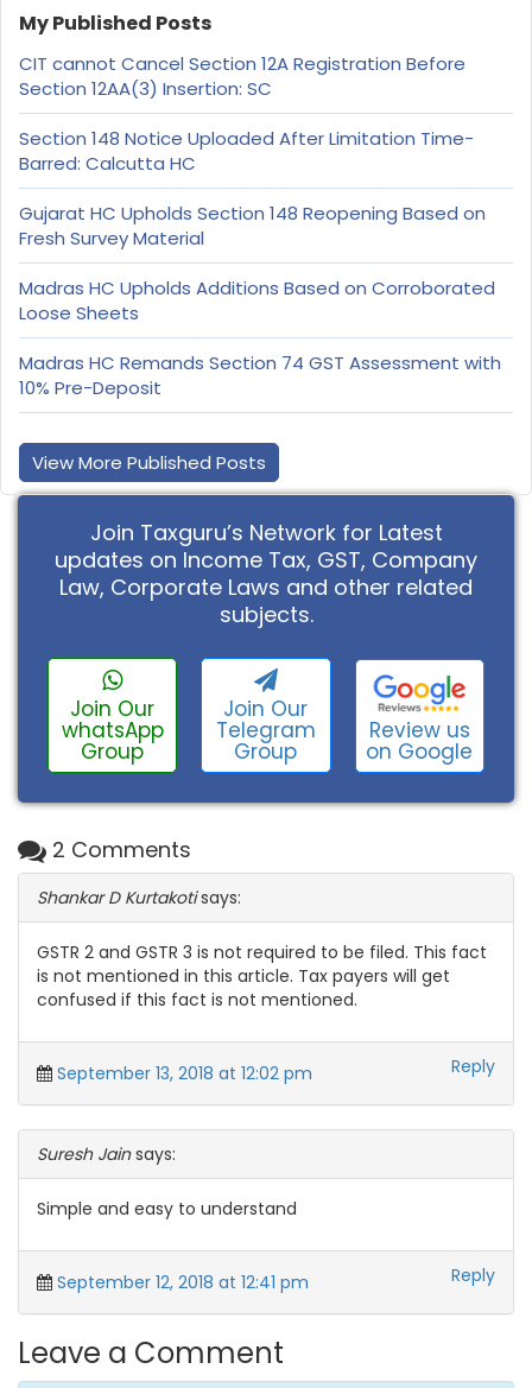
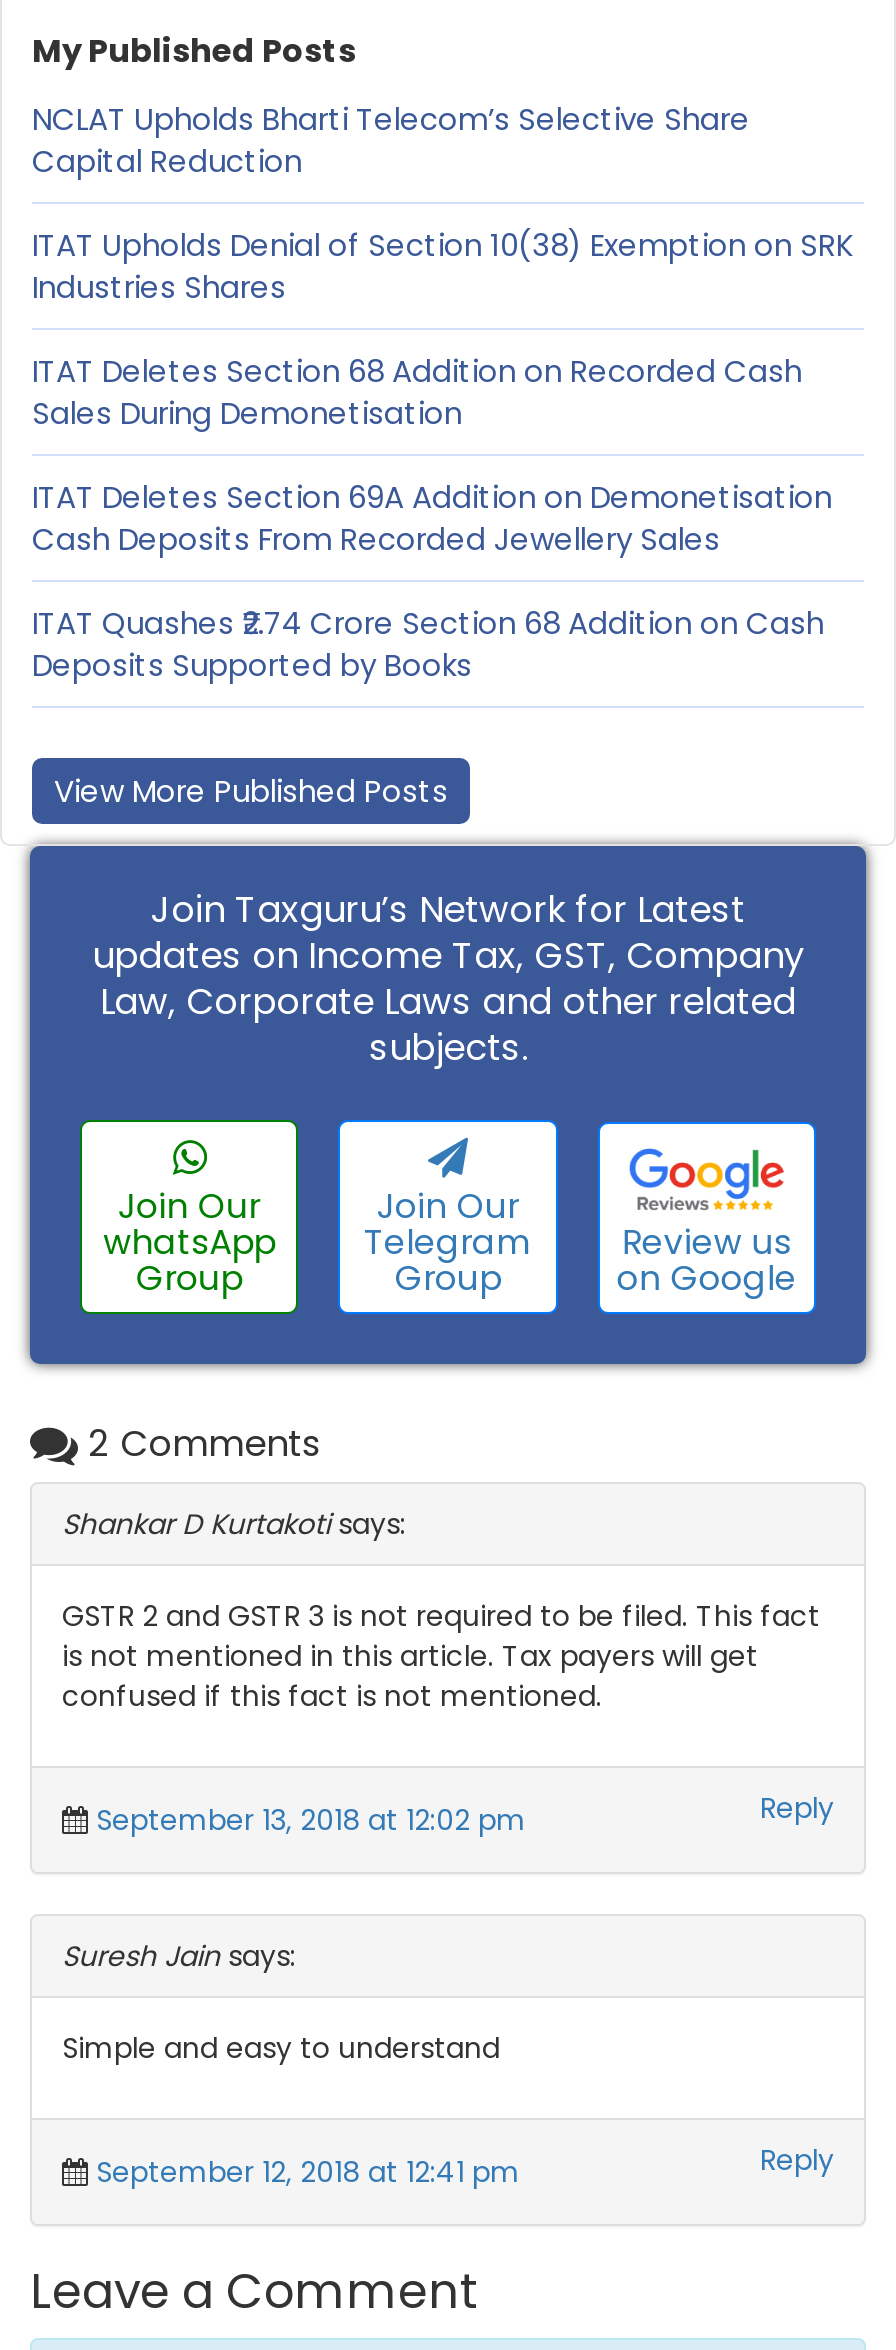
- CIT cannot Cancel Section 12A Registration Before
- Section 12AA(3) Insertion: SC
+ NCLAT Upholds Bharti Telecom’s Selective Share
+ Capital Reduction

- Section 148 Notice Uploaded After Limitation Time-
- Barred: Calcutta HC
+ ITAT Upholds Denial of Section 10(38) Exemption on SRK
+ Industries Shares

- Gujarat HC Upholds Section 148 Reopening Based on
- Fresh Survey Material
+ ITAT Deletes Section 68 Addition on Recorded Cash
+ Sales During Demonetisation

- Madras HC Upholds Additions Based on Corroborated
- Loose Sheets
+ ITAT Deletes Section 69A Addition on Demonetisation
+ Cash Deposits From Recorded Jewellery Sales

- Madras HC Remands Section 74 GST Assessment with
- 10% Pre-Deposit
+ ITAT Quashes ₹2.74 Crore Section 68 Addition on Cash
+ Deposits Supported by Books
